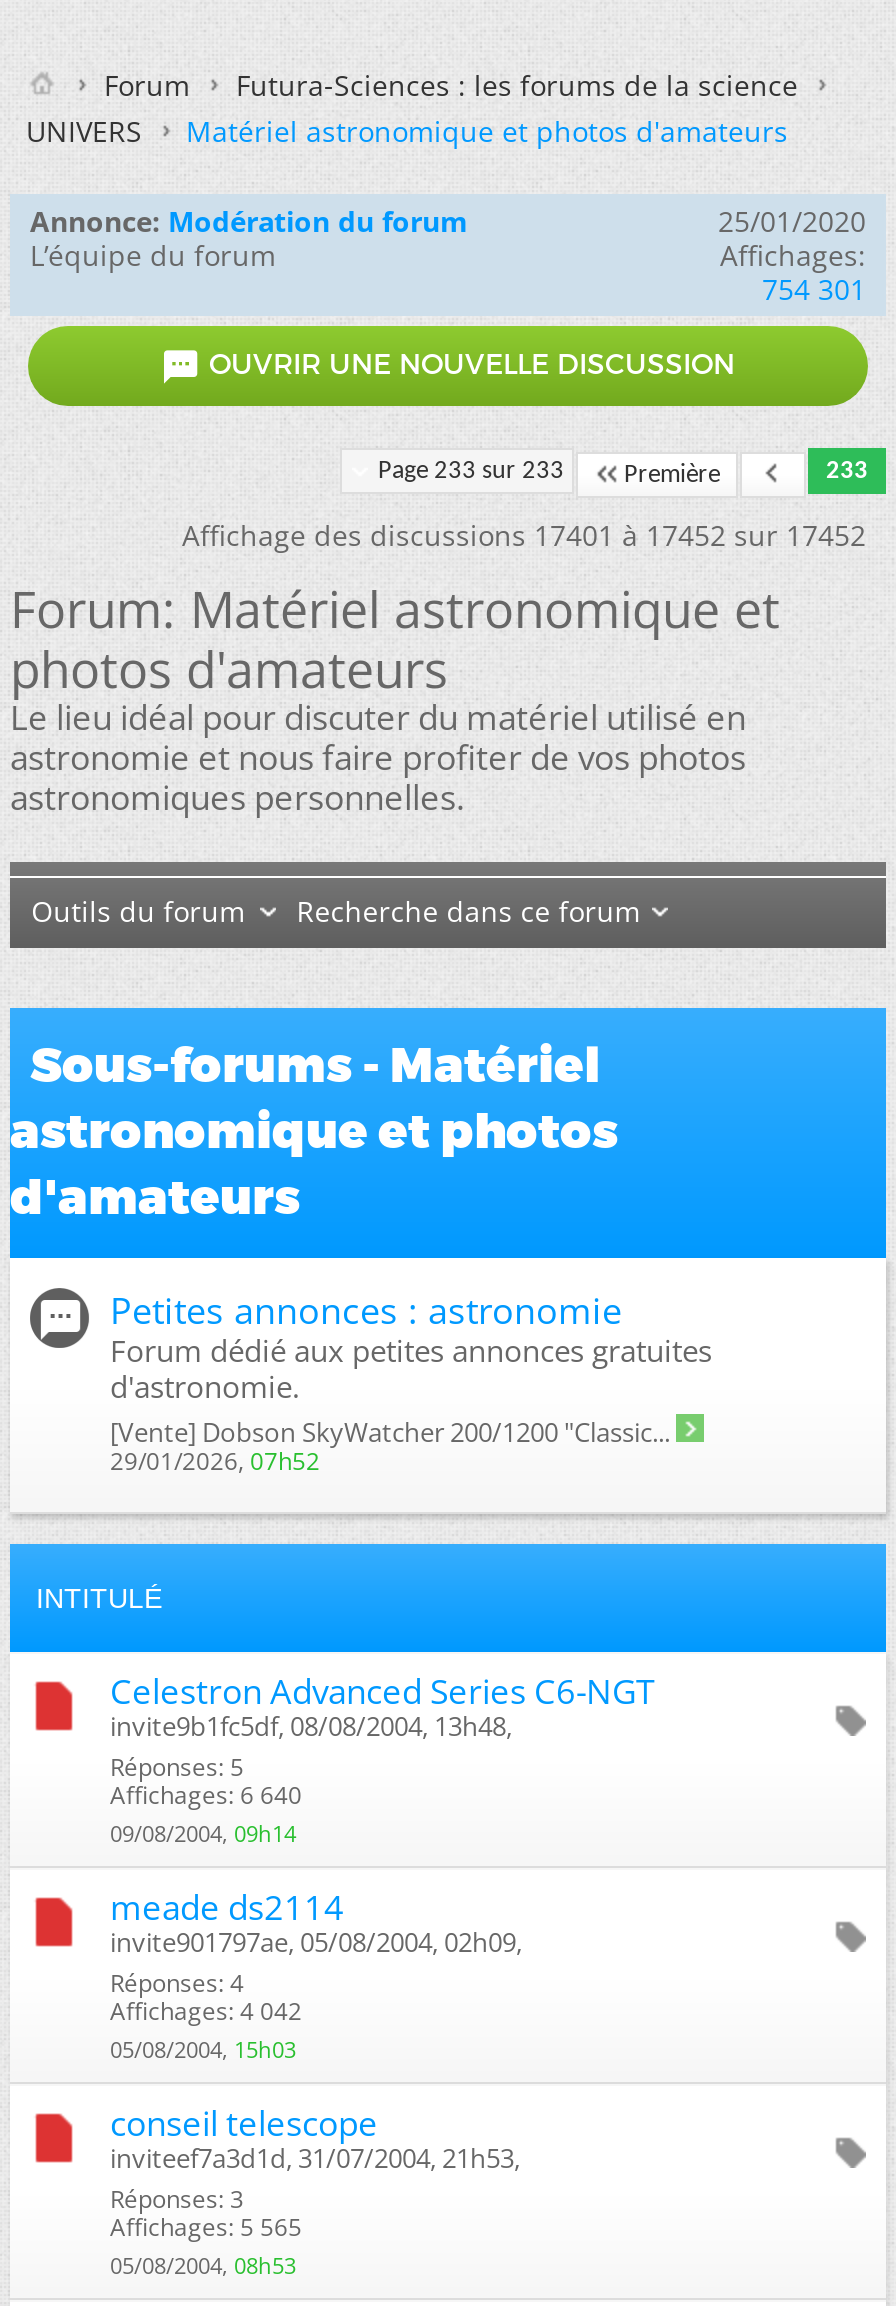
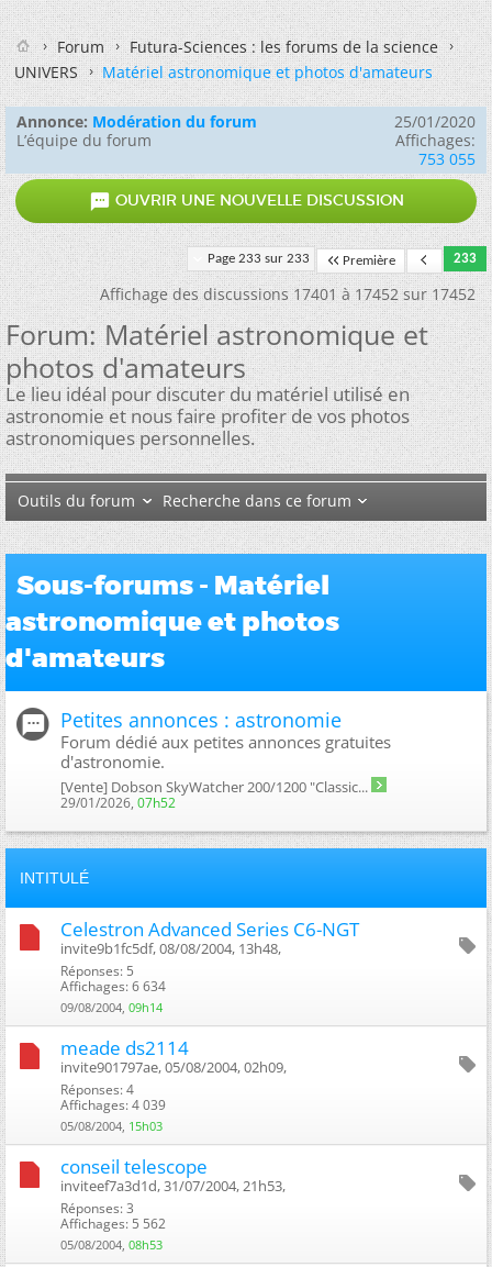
- 754 301
+ 753 055

- Affichages: 6 640
+ Affichages: 6 634

- Affichages: 4 042
+ Affichages: 4 039

- Affichages: 5 565
+ Affichages: 5 562
